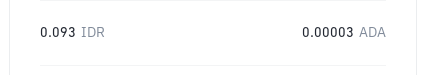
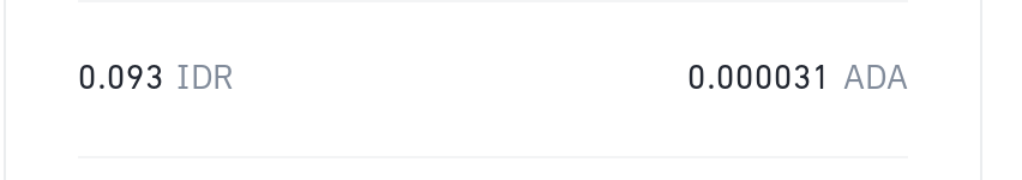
- 0.00003 ADA
+ 0.000031 ADA
